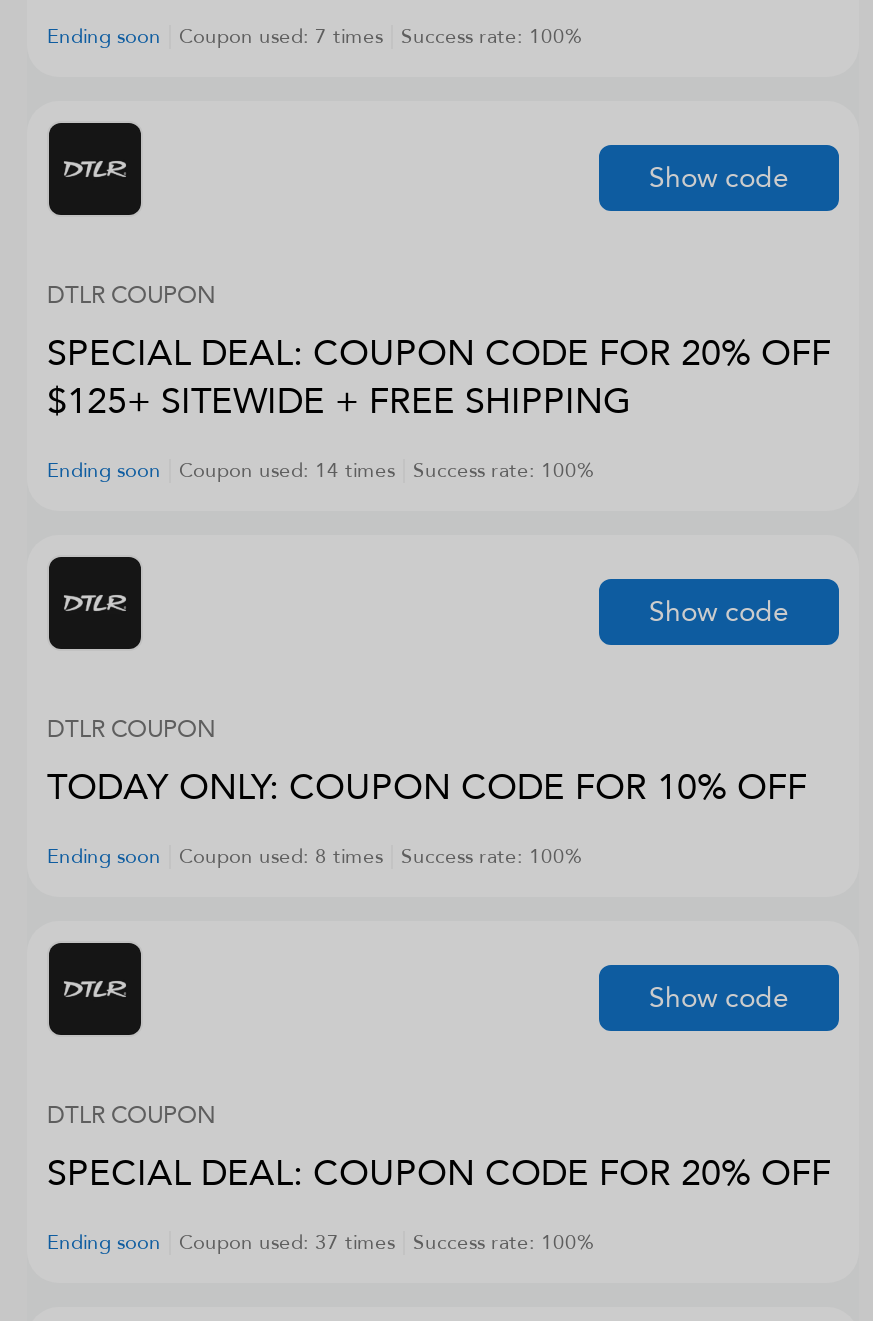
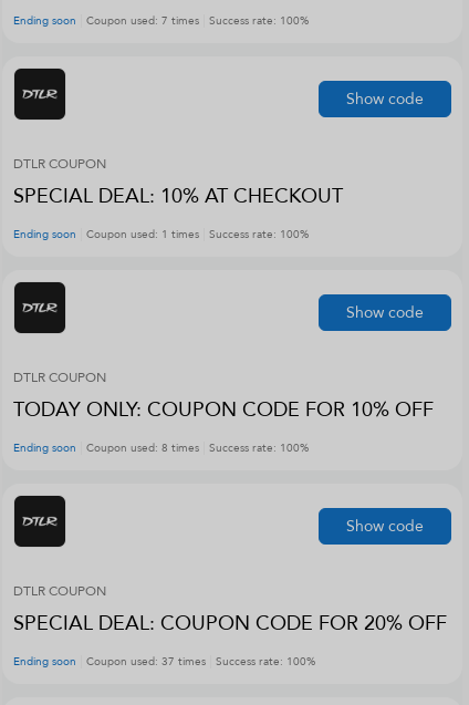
- SPECIAL DEAL: COUPON CODE FOR 20% OFF
- $125+ SITEWIDE + FREE SHIPPING
+ SPECIAL DEAL: 10% AT CHECKOUT

- Coupon used: 14 times
+ Coupon used: 1 times
